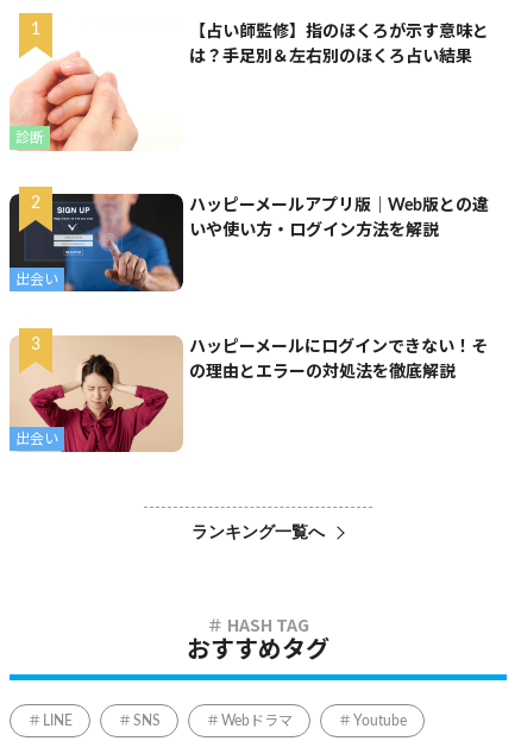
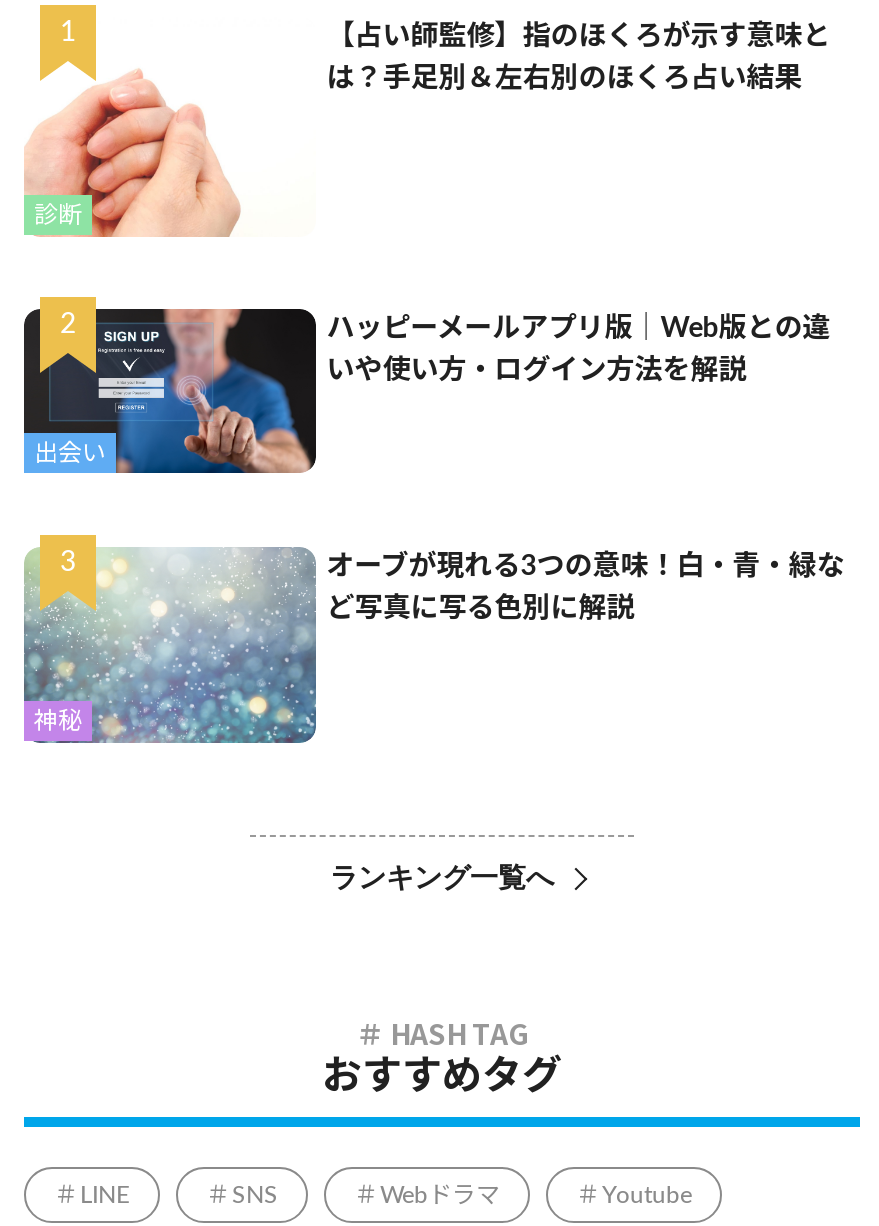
- [image]
- 出会い
+ [image]
+ 神秘

- ハッピーメールにログインできない！そ
+ オーブが現れる3つの意味！白・青・緑な

- の理由とエラーの対処法を徹底解説
+ ど写真に写る色別に解説
